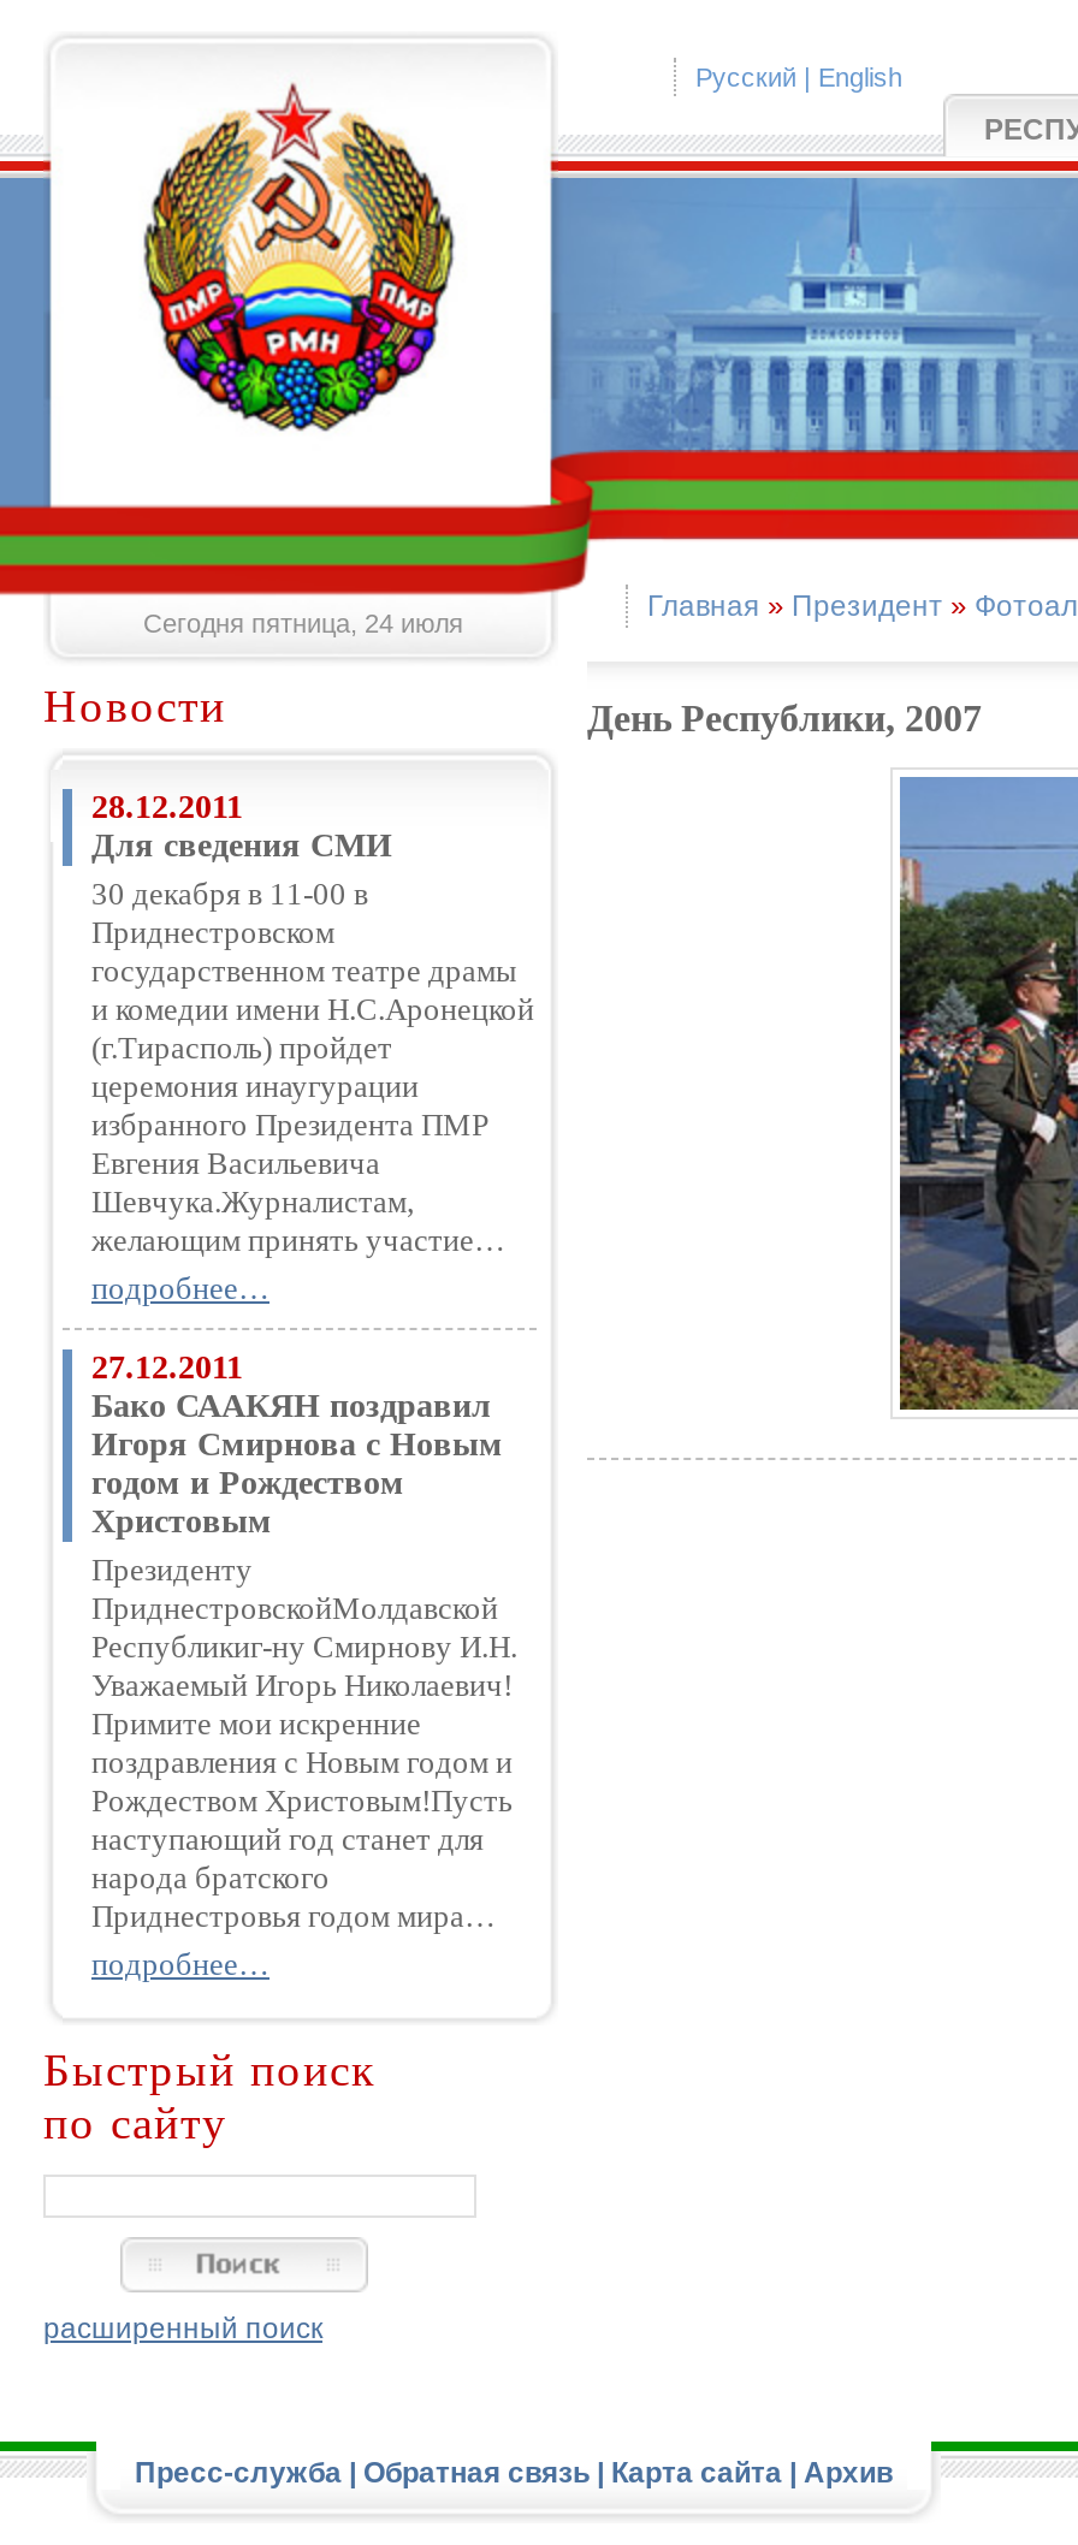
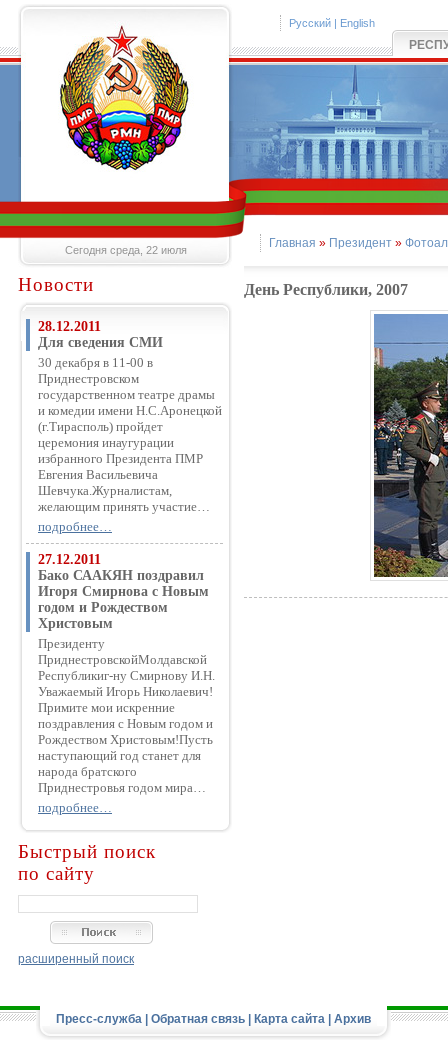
- Сегодня пятница, 24 июля
+ Сегодня среда, 22 июля
